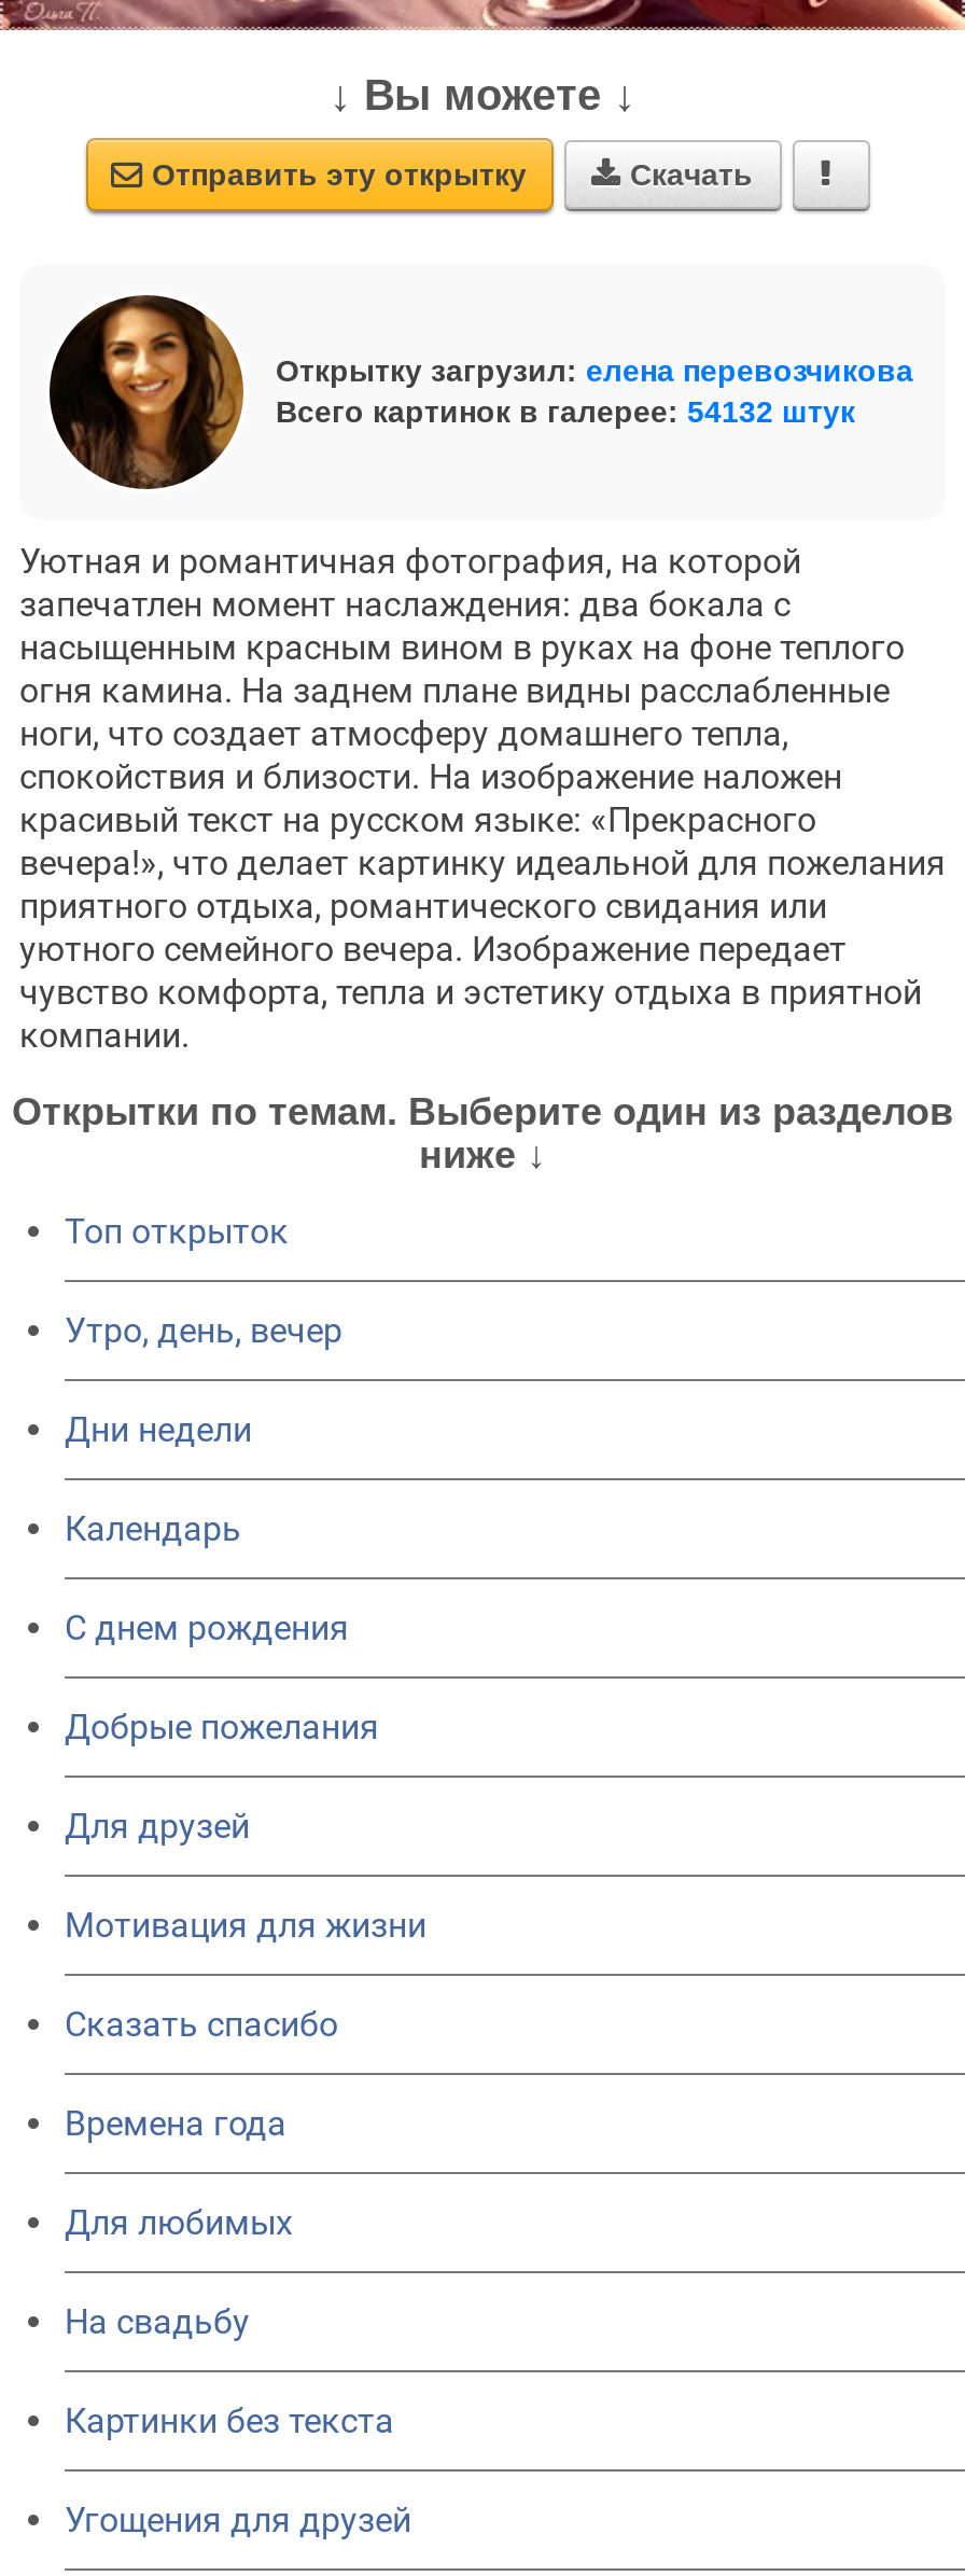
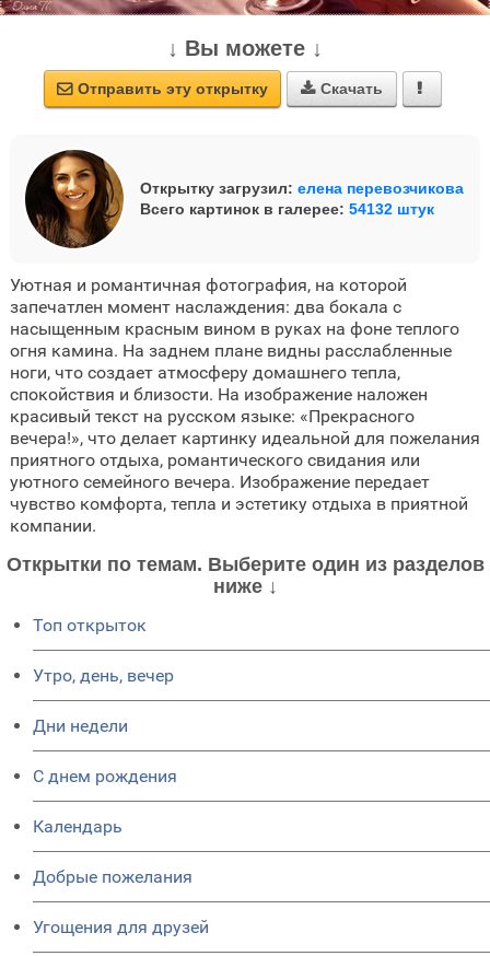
moved down: Календарь

- Для друзей
- Мотивация для жизни
- Сказать спасибо
- Времена года
- Для любимых
- На свадьбу
- Картинки без текста
